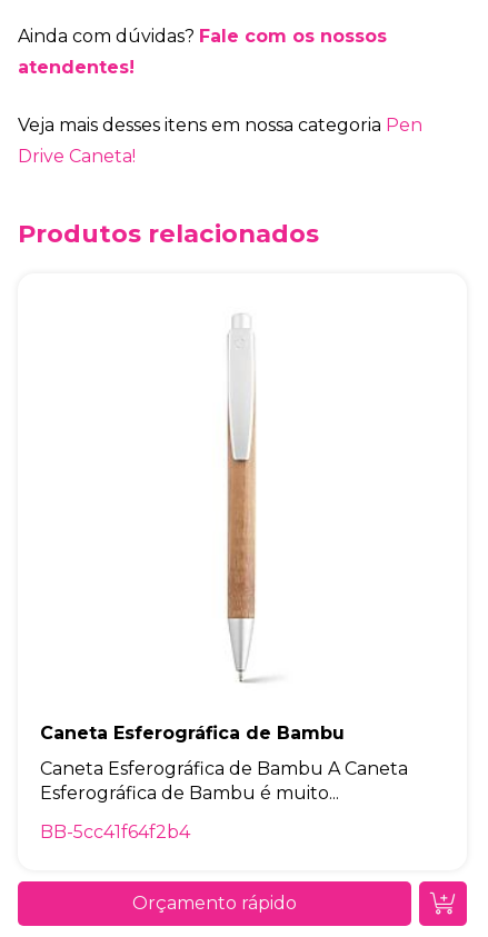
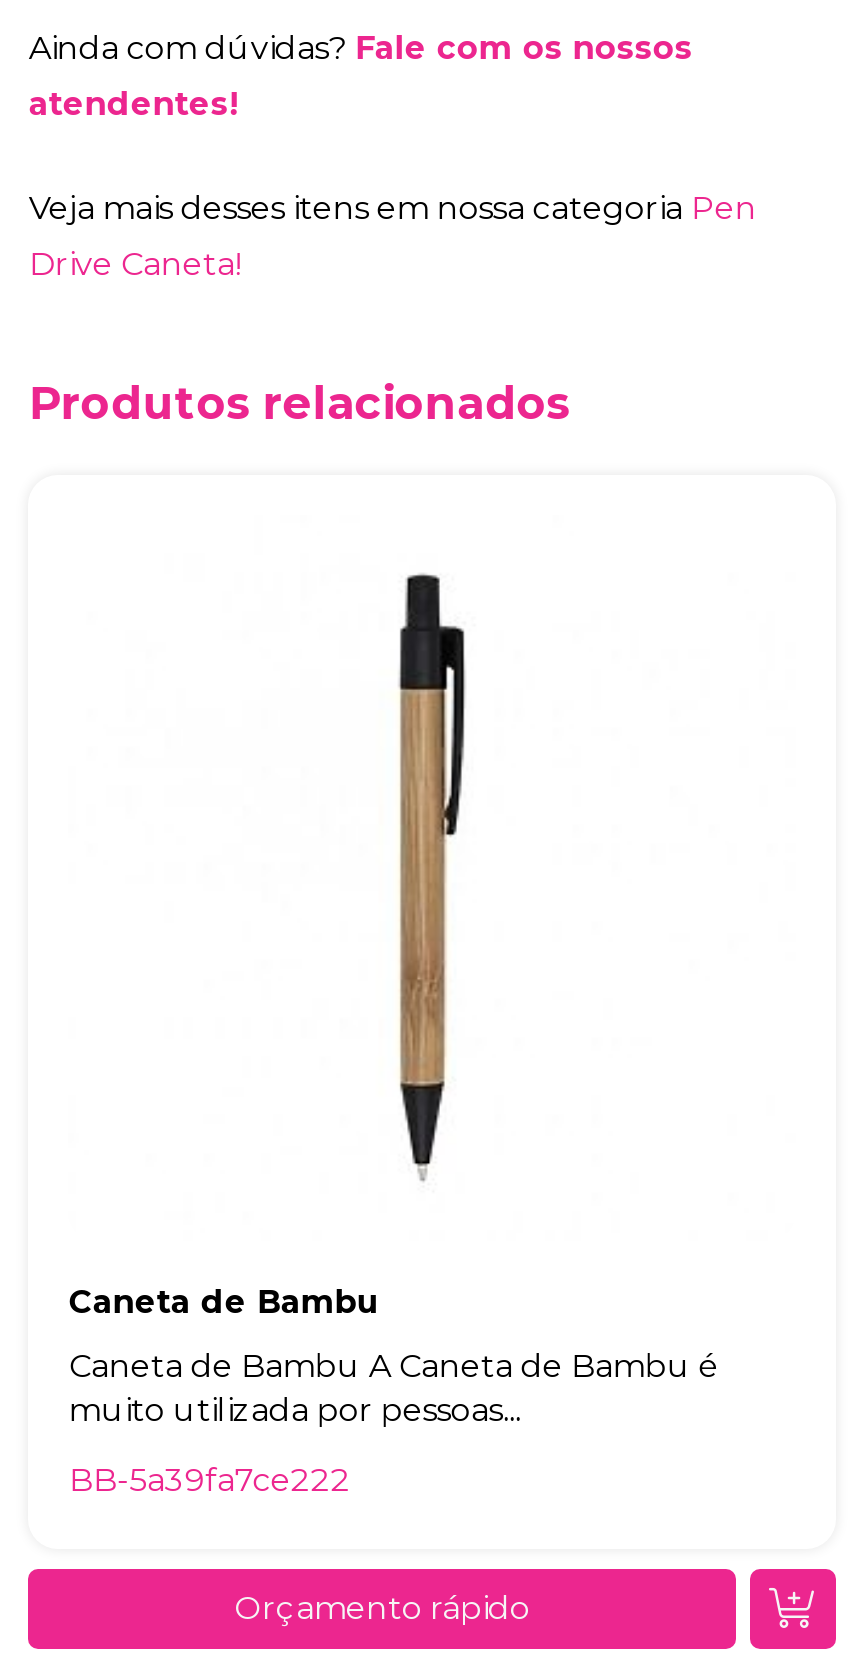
- [image]
+ [image]

- Caneta Esferográfica de Bambu
+ Caneta de Bambu

- Caneta Esferográfica de Bambu A Caneta
- Esferográfica de Bambu é muito...
+ Caneta de Bambu A Caneta de Bambu é
+ muito utilizada por pessoas...

- BB-5cc41f64f2b4
+ BB-5a39fa7ce222
